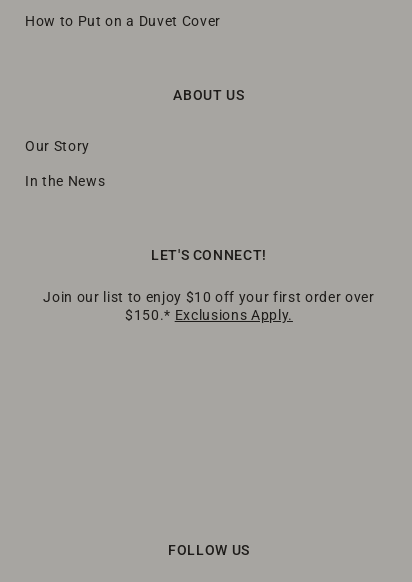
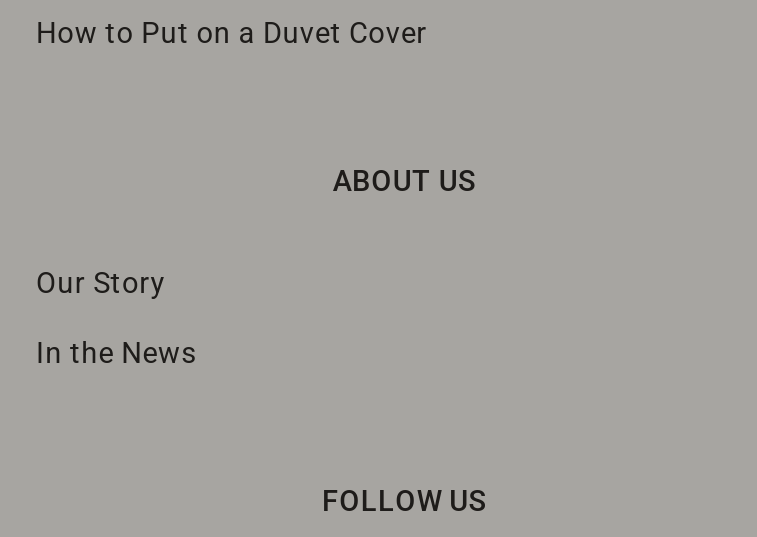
- LET'S CONNECT!
- Join our list to enjoy $10 off your first order over
- $150.* Exclusions Apply.
